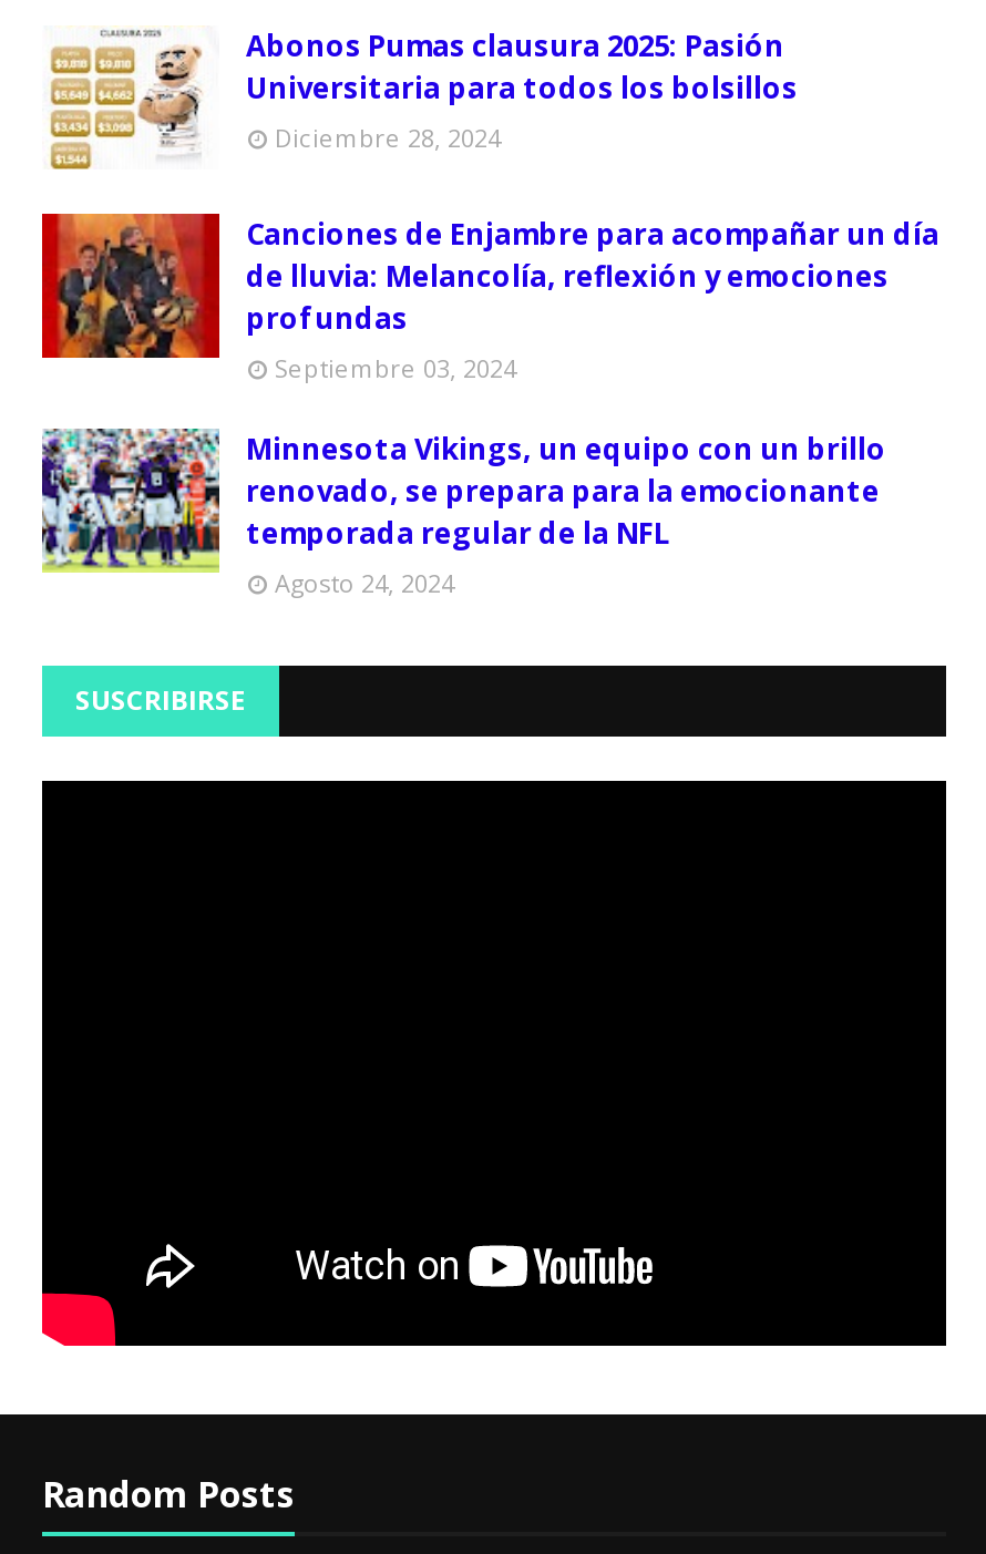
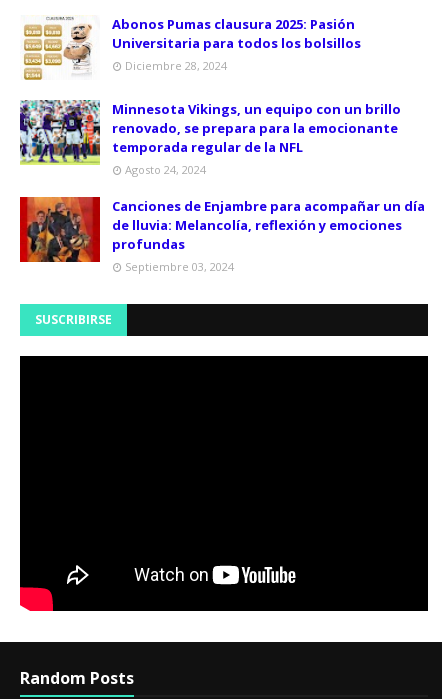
moved down: [image] | Canciones de Enjambre para acompañar un día | de lluvia: Melancolía, reflexión y emociones | profundas | Septiembre 03, 2024

moved up: [image] | Minnesota Vikings, un equipo con un brillo | renovado, se prepara para la emocionante | temporada regular de la NFL | Agosto 24, 2024
